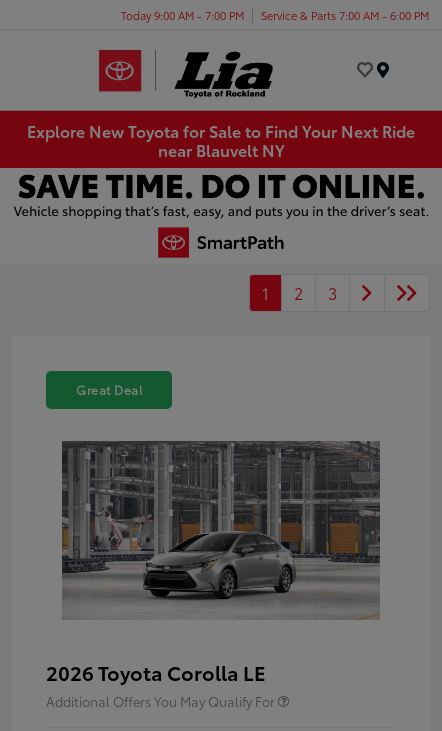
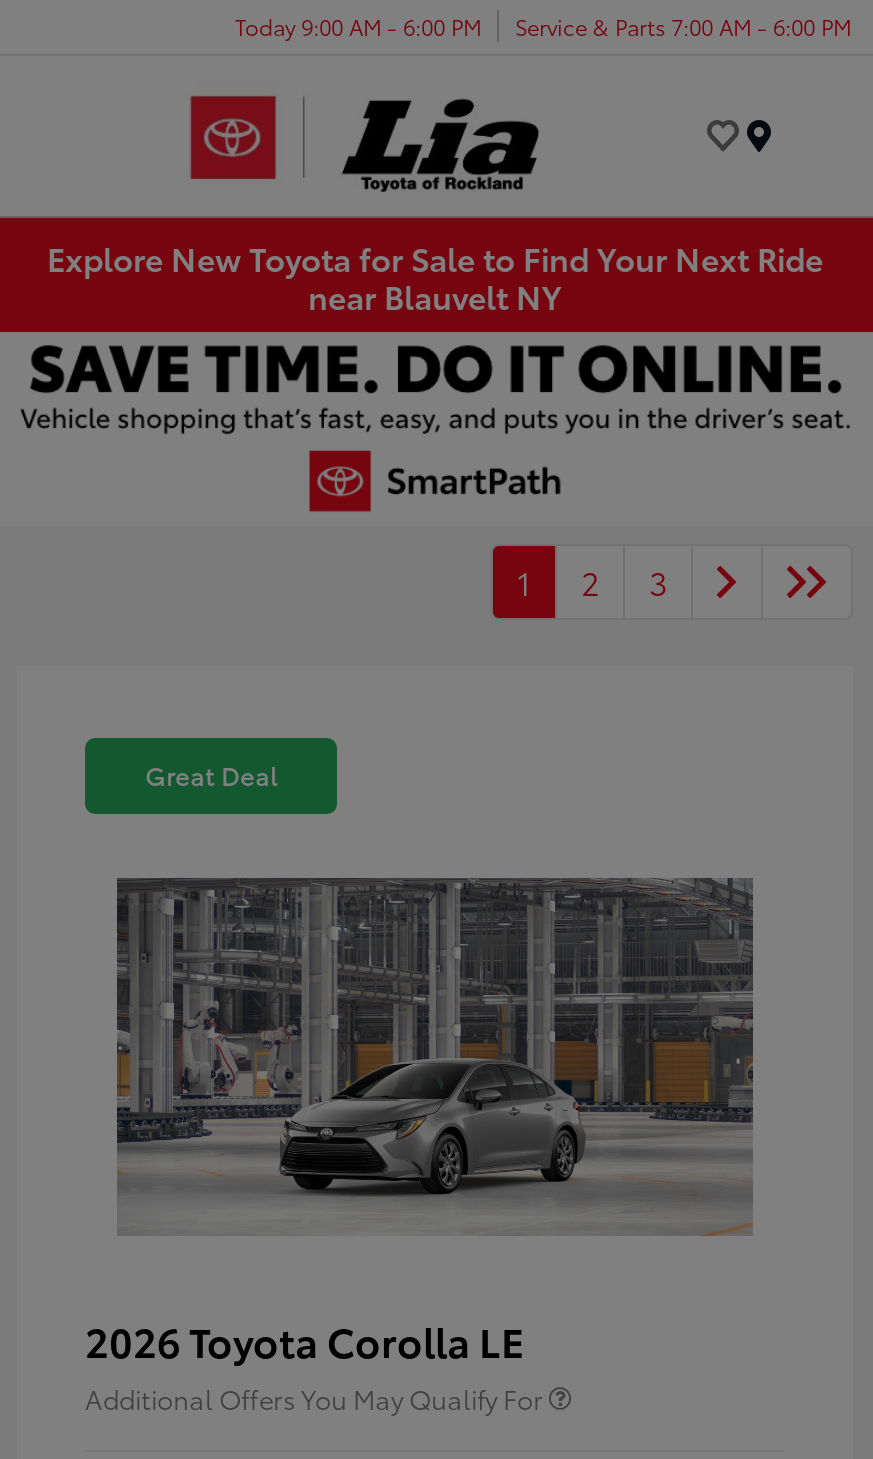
- Today 9:00 AM - 7:00 PM Service & Parts 7:00 AM - 6:00 PM
+ Today 9:00 AM - 6:00 PM Service & Parts 7:00 AM - 6:00 PM
